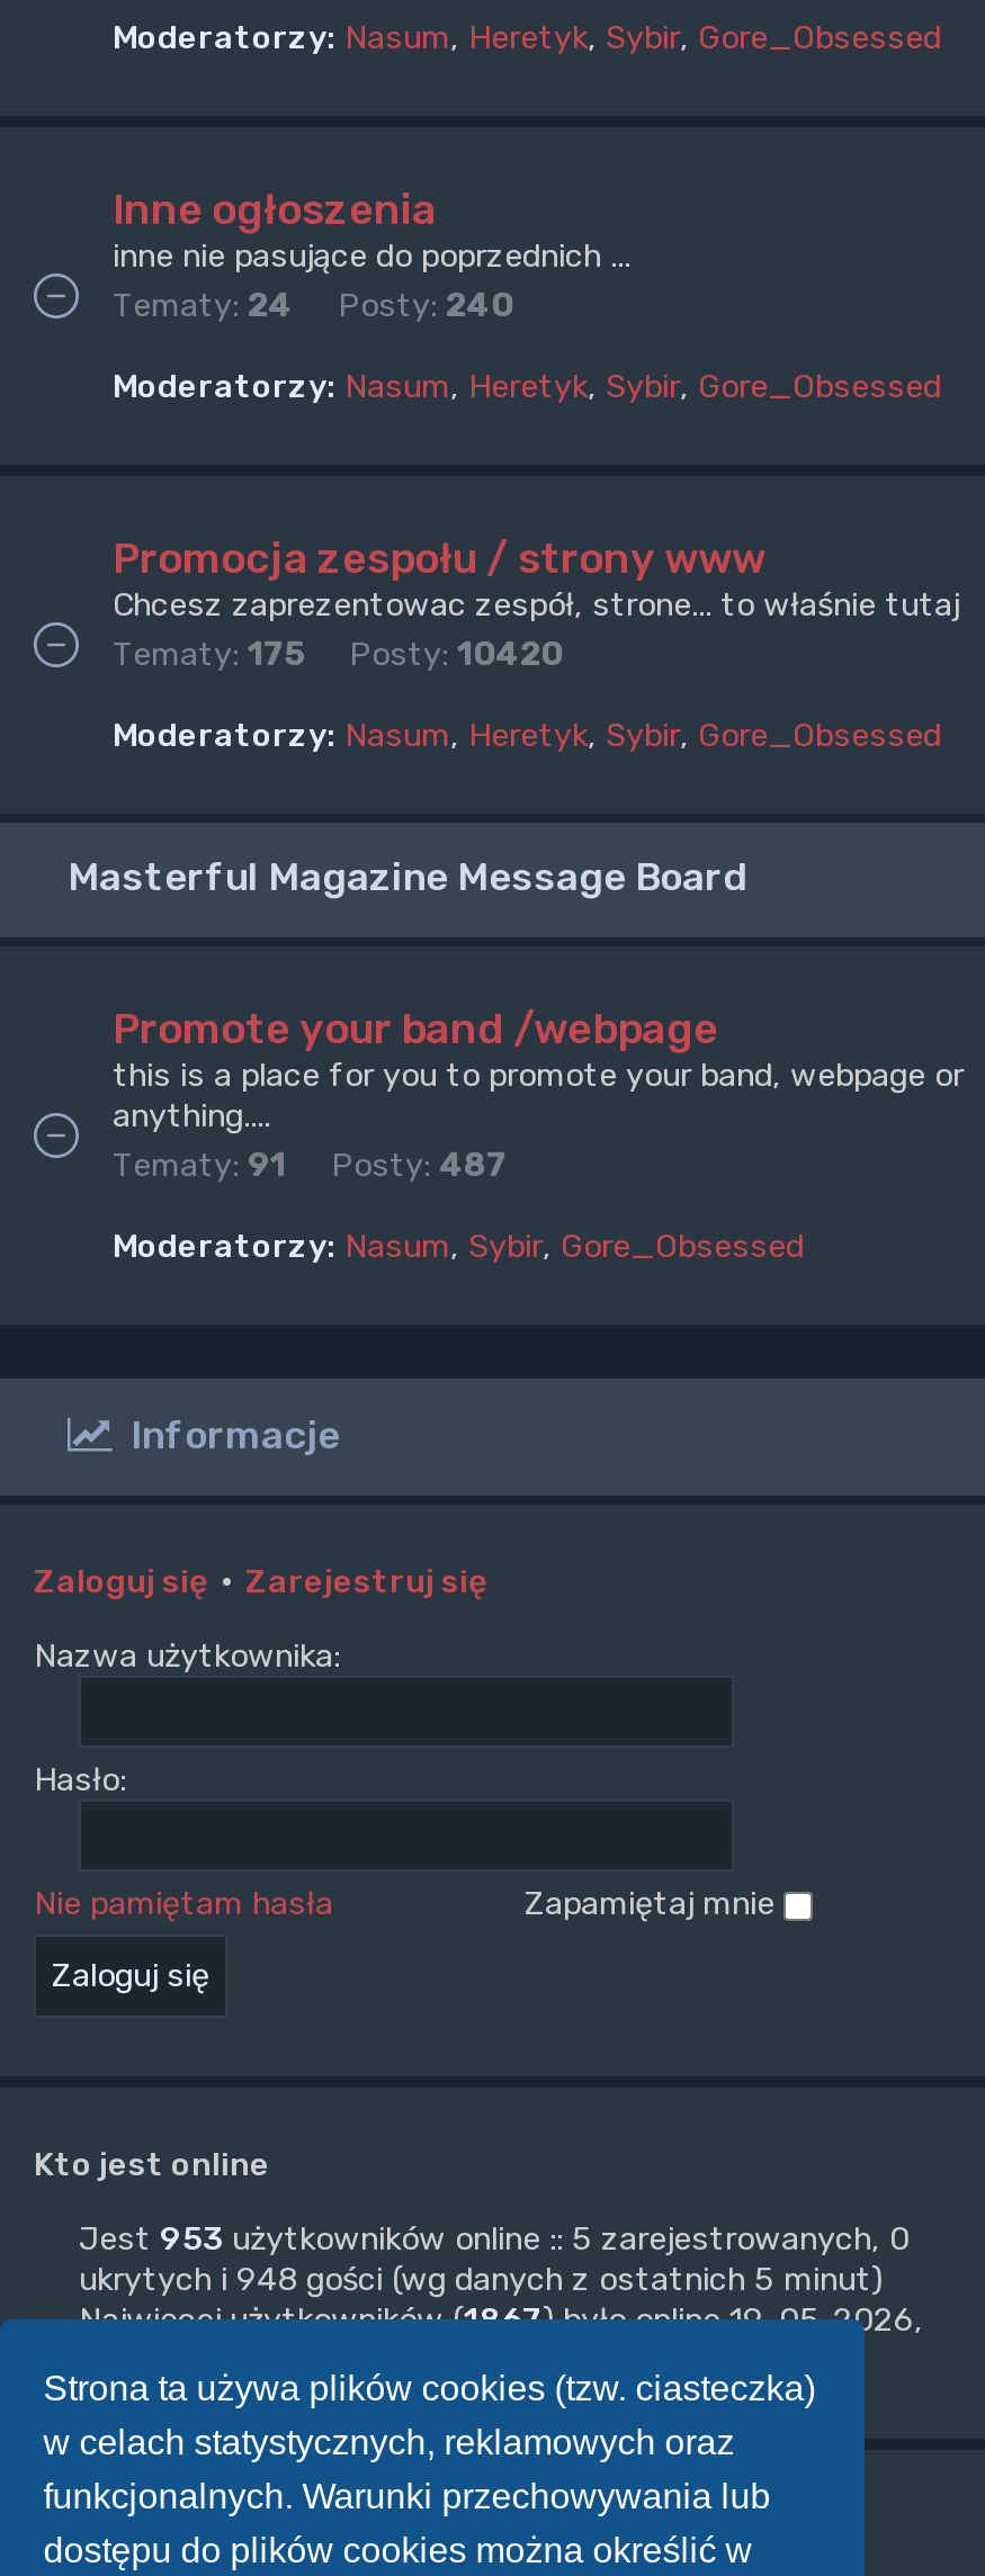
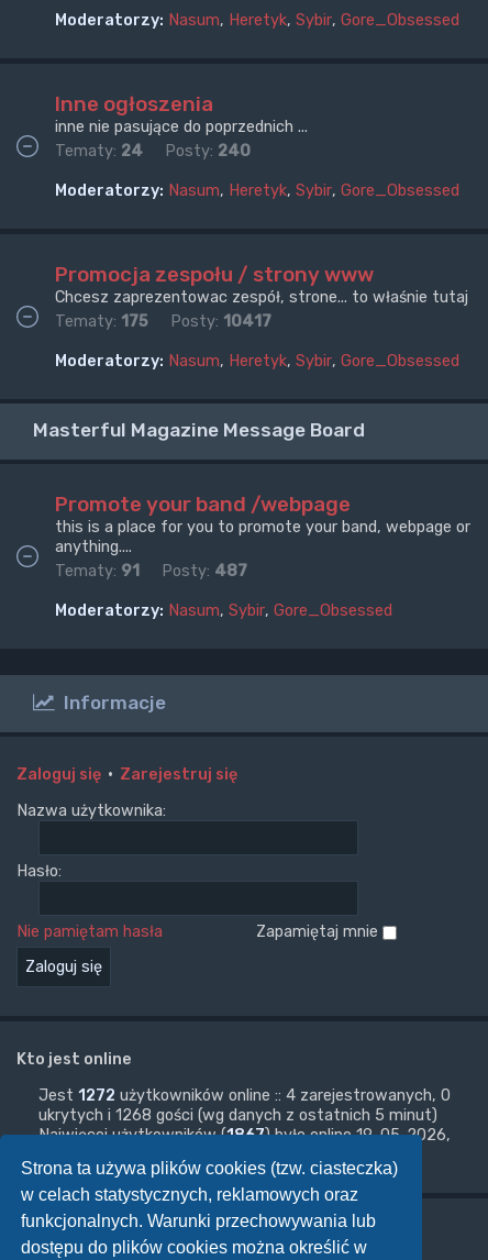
- Tematy: 175 Posty: 10420
+ Tematy: 175 Posty: 10417

- Jest 953 użytkowników online :: 5 zarejestrowanych, 0
+ Jest 1272 użytkowników online :: 4 zarejestrowanych, 0

- ukrytych i 948 gości (wg danych z ostatnich 5 minut)
+ ukrytych i 1268 gości (wg danych z ostatnich 5 minut)
